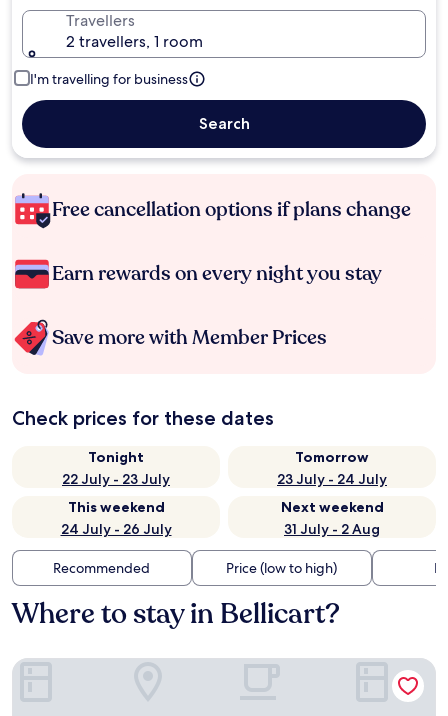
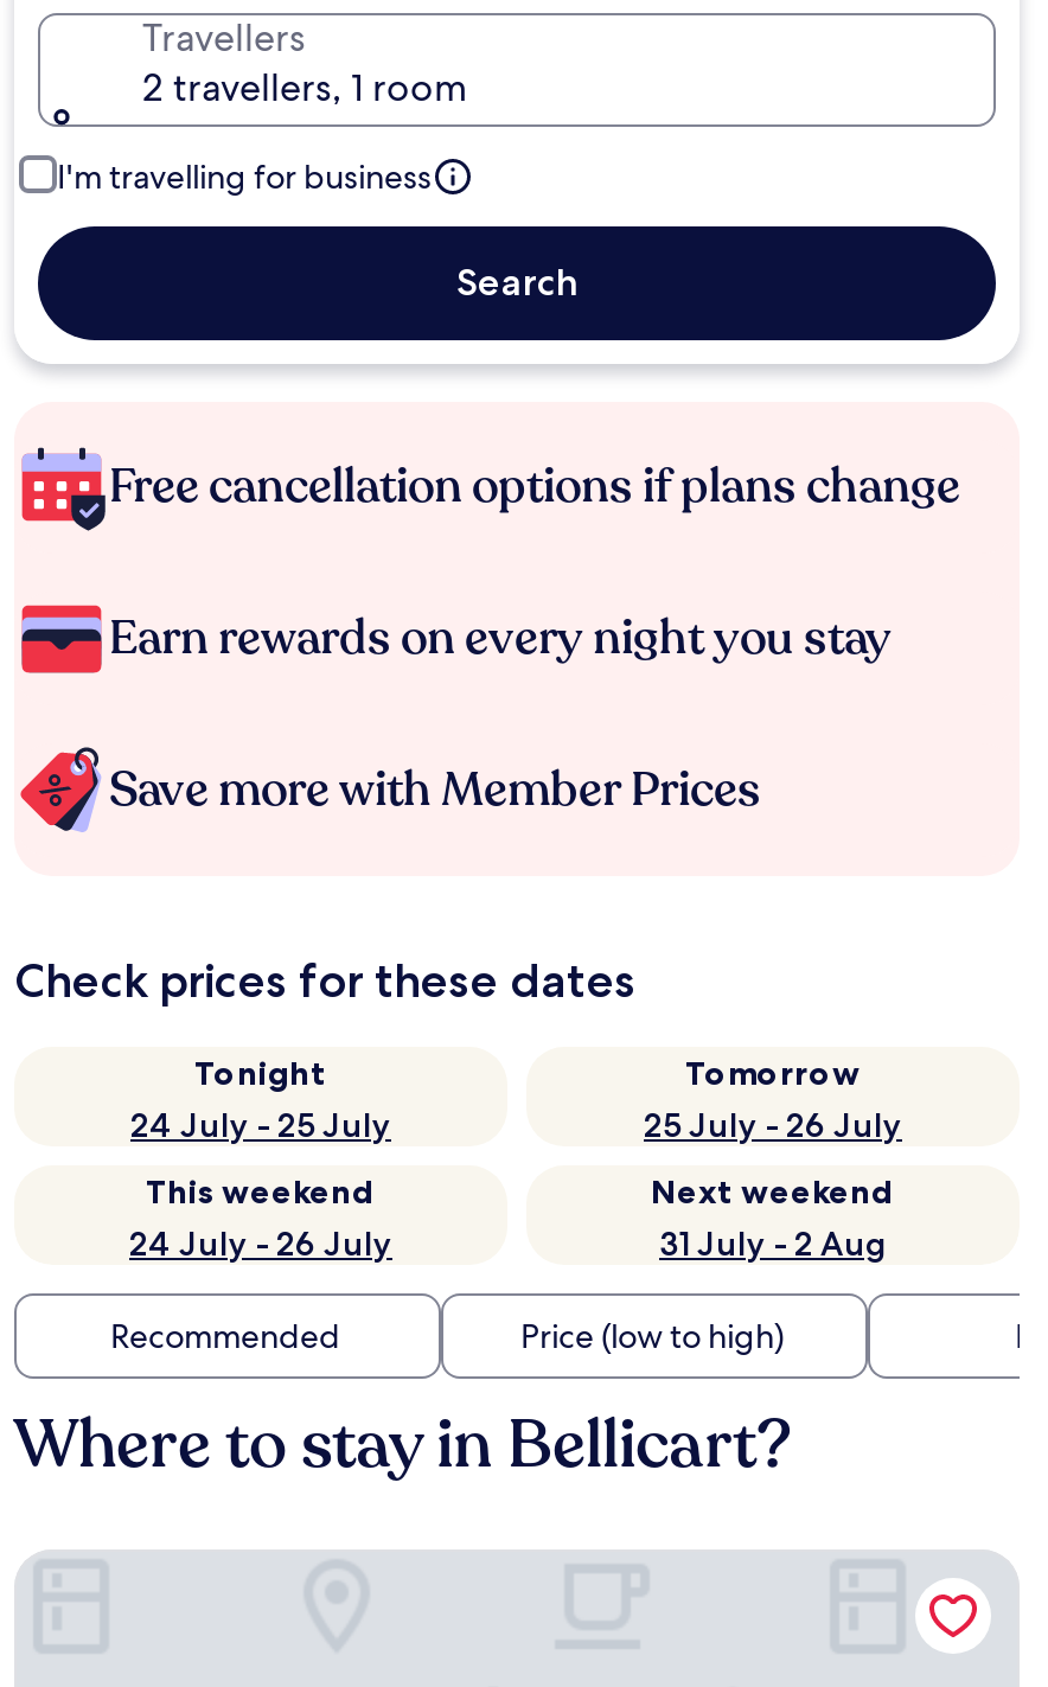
- 22 July - 23 July
+ 24 July - 25 July

- 23 July - 24 July
+ 25 July - 26 July
